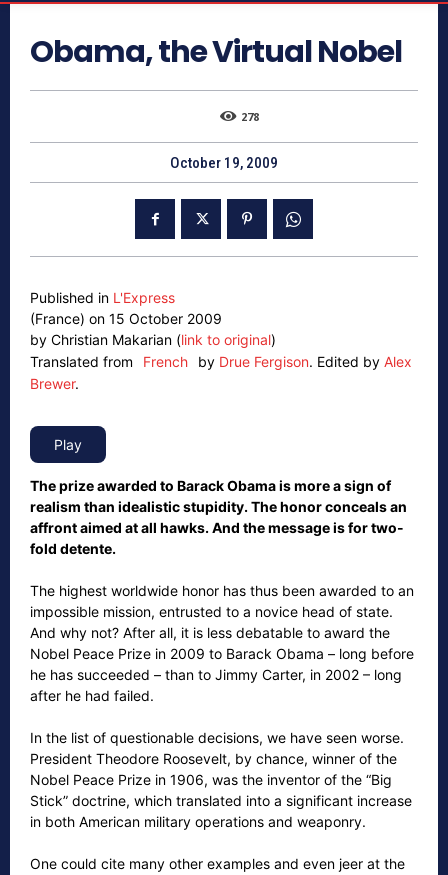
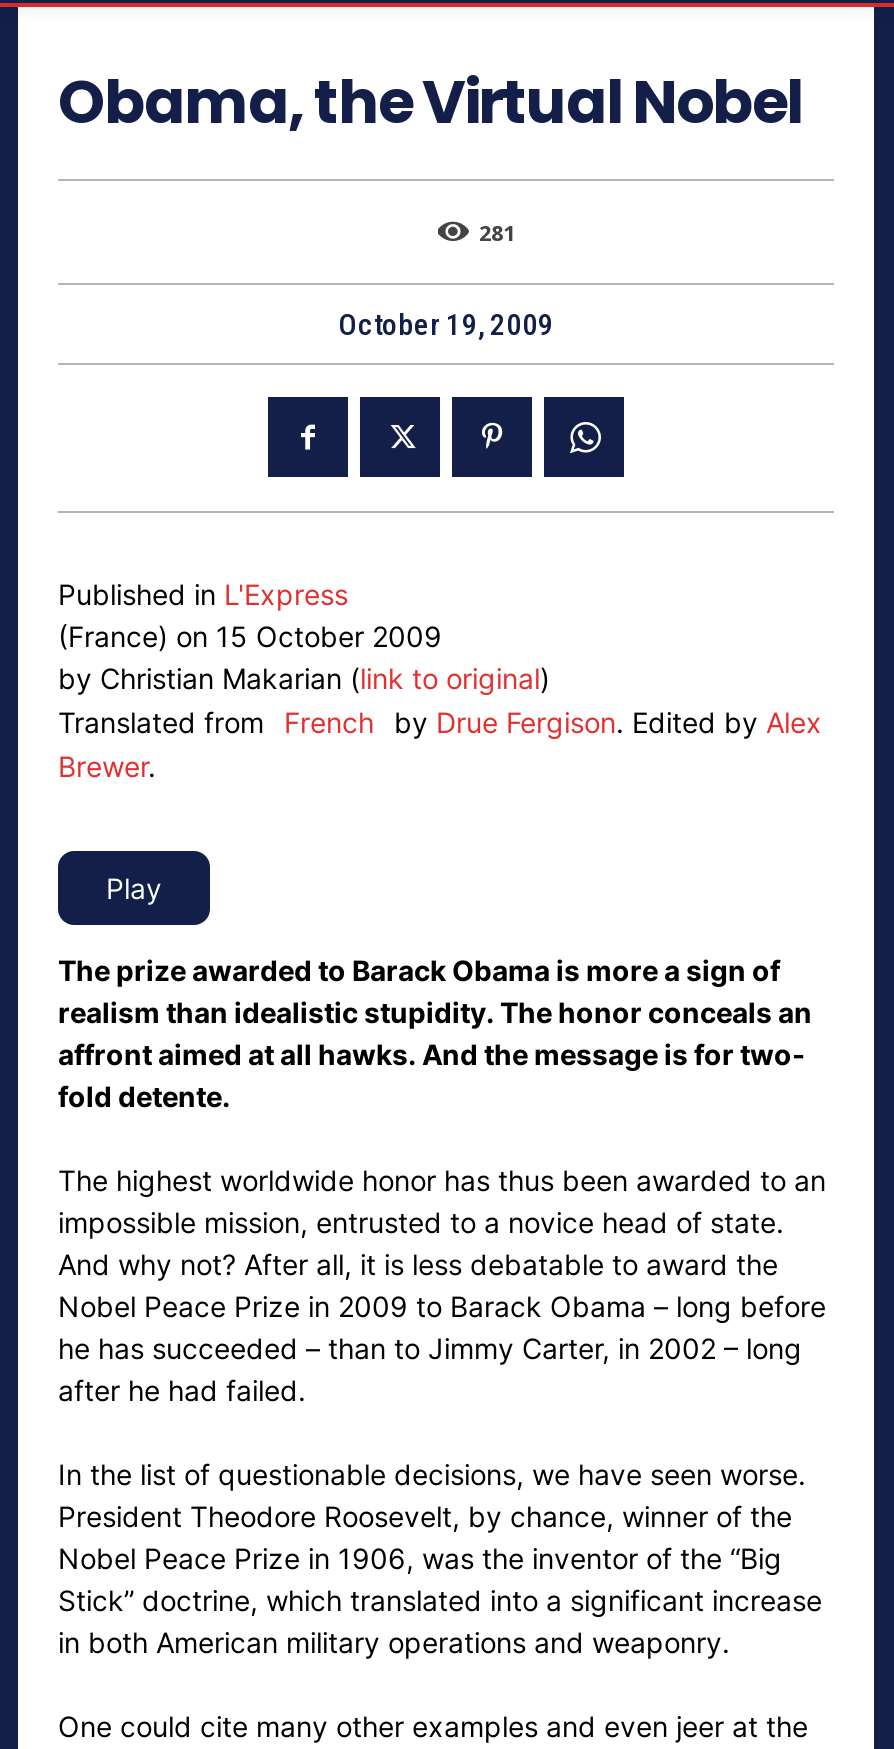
- 278
+ 281
